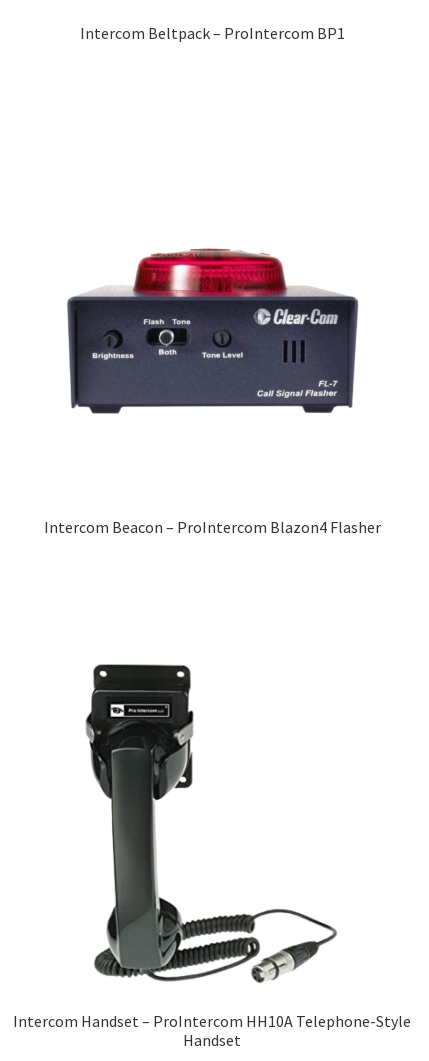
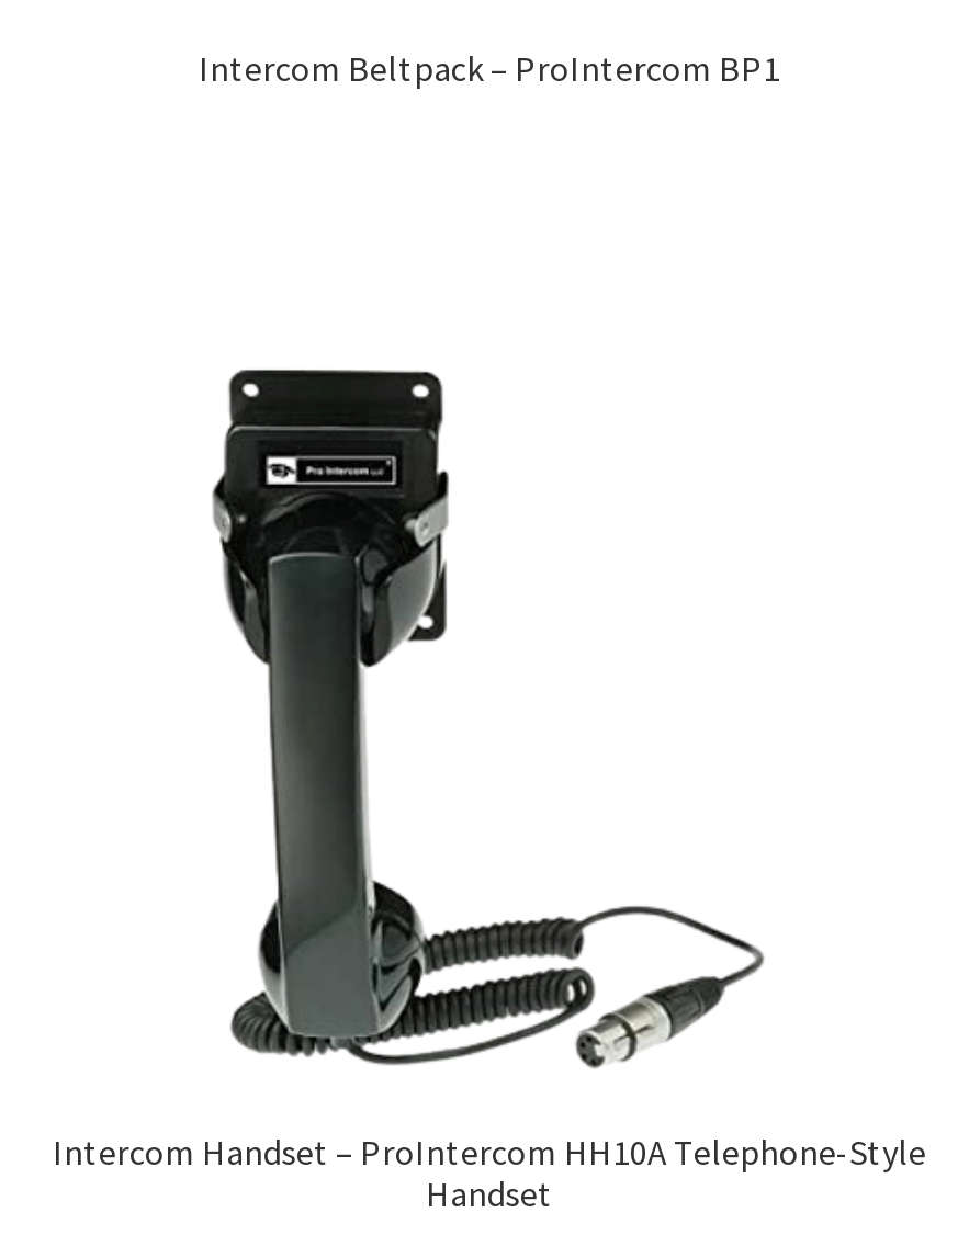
- [image]

- Intercom Beacon – ProIntercom Blazon4 Flasher
